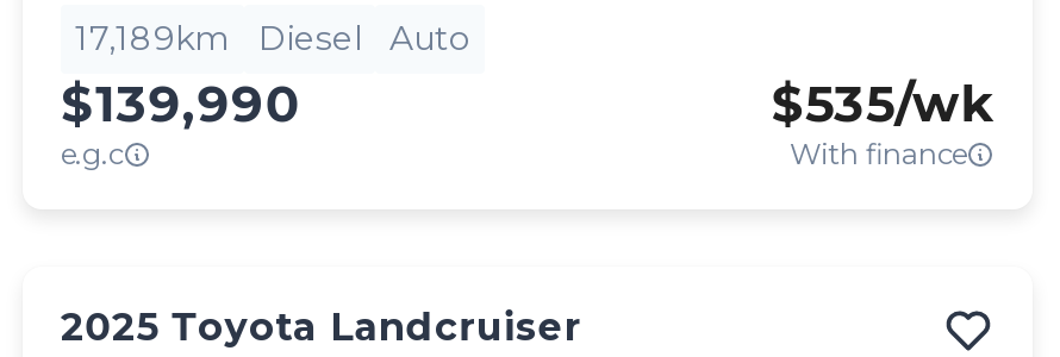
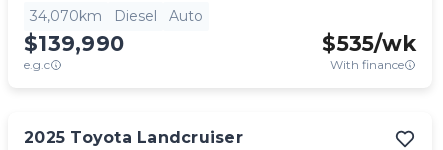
- 17,189km Diesel Auto
+ 34,070km Diesel Auto
